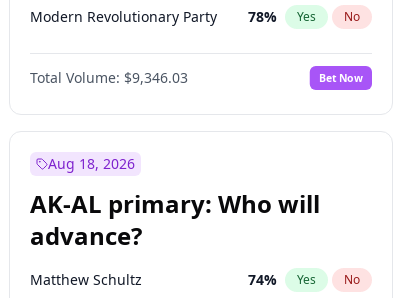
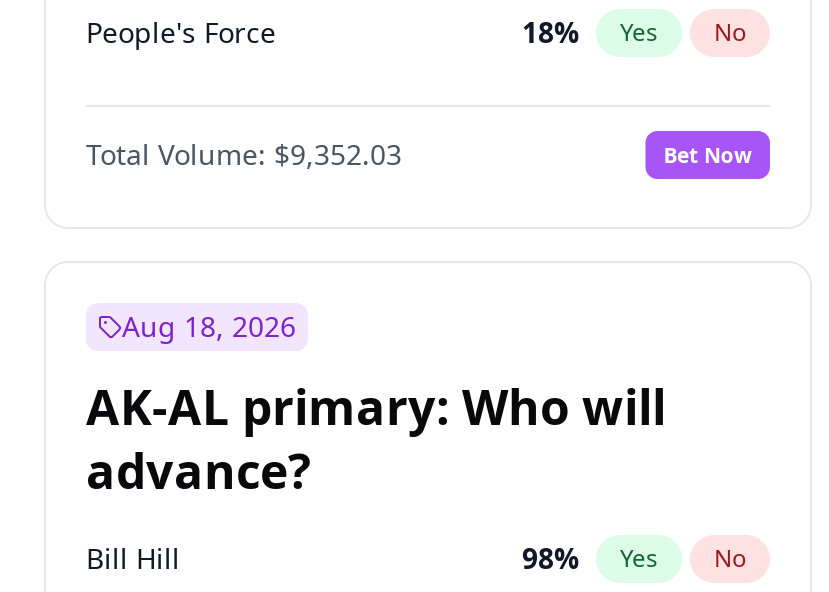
- Modern Revolutionary Party
- 78%
+ People's Force
+ 18%

- Total Volume: $9,346.03
+ Total Volume: $9,352.03

- Matthew Schultz
- 74%
+ Bill Hill
+ 98%
